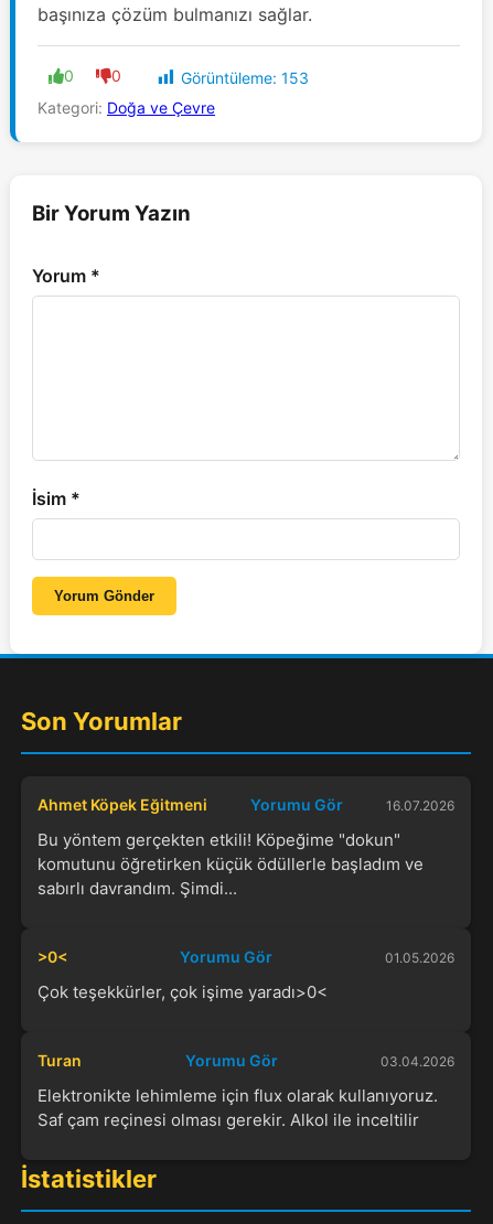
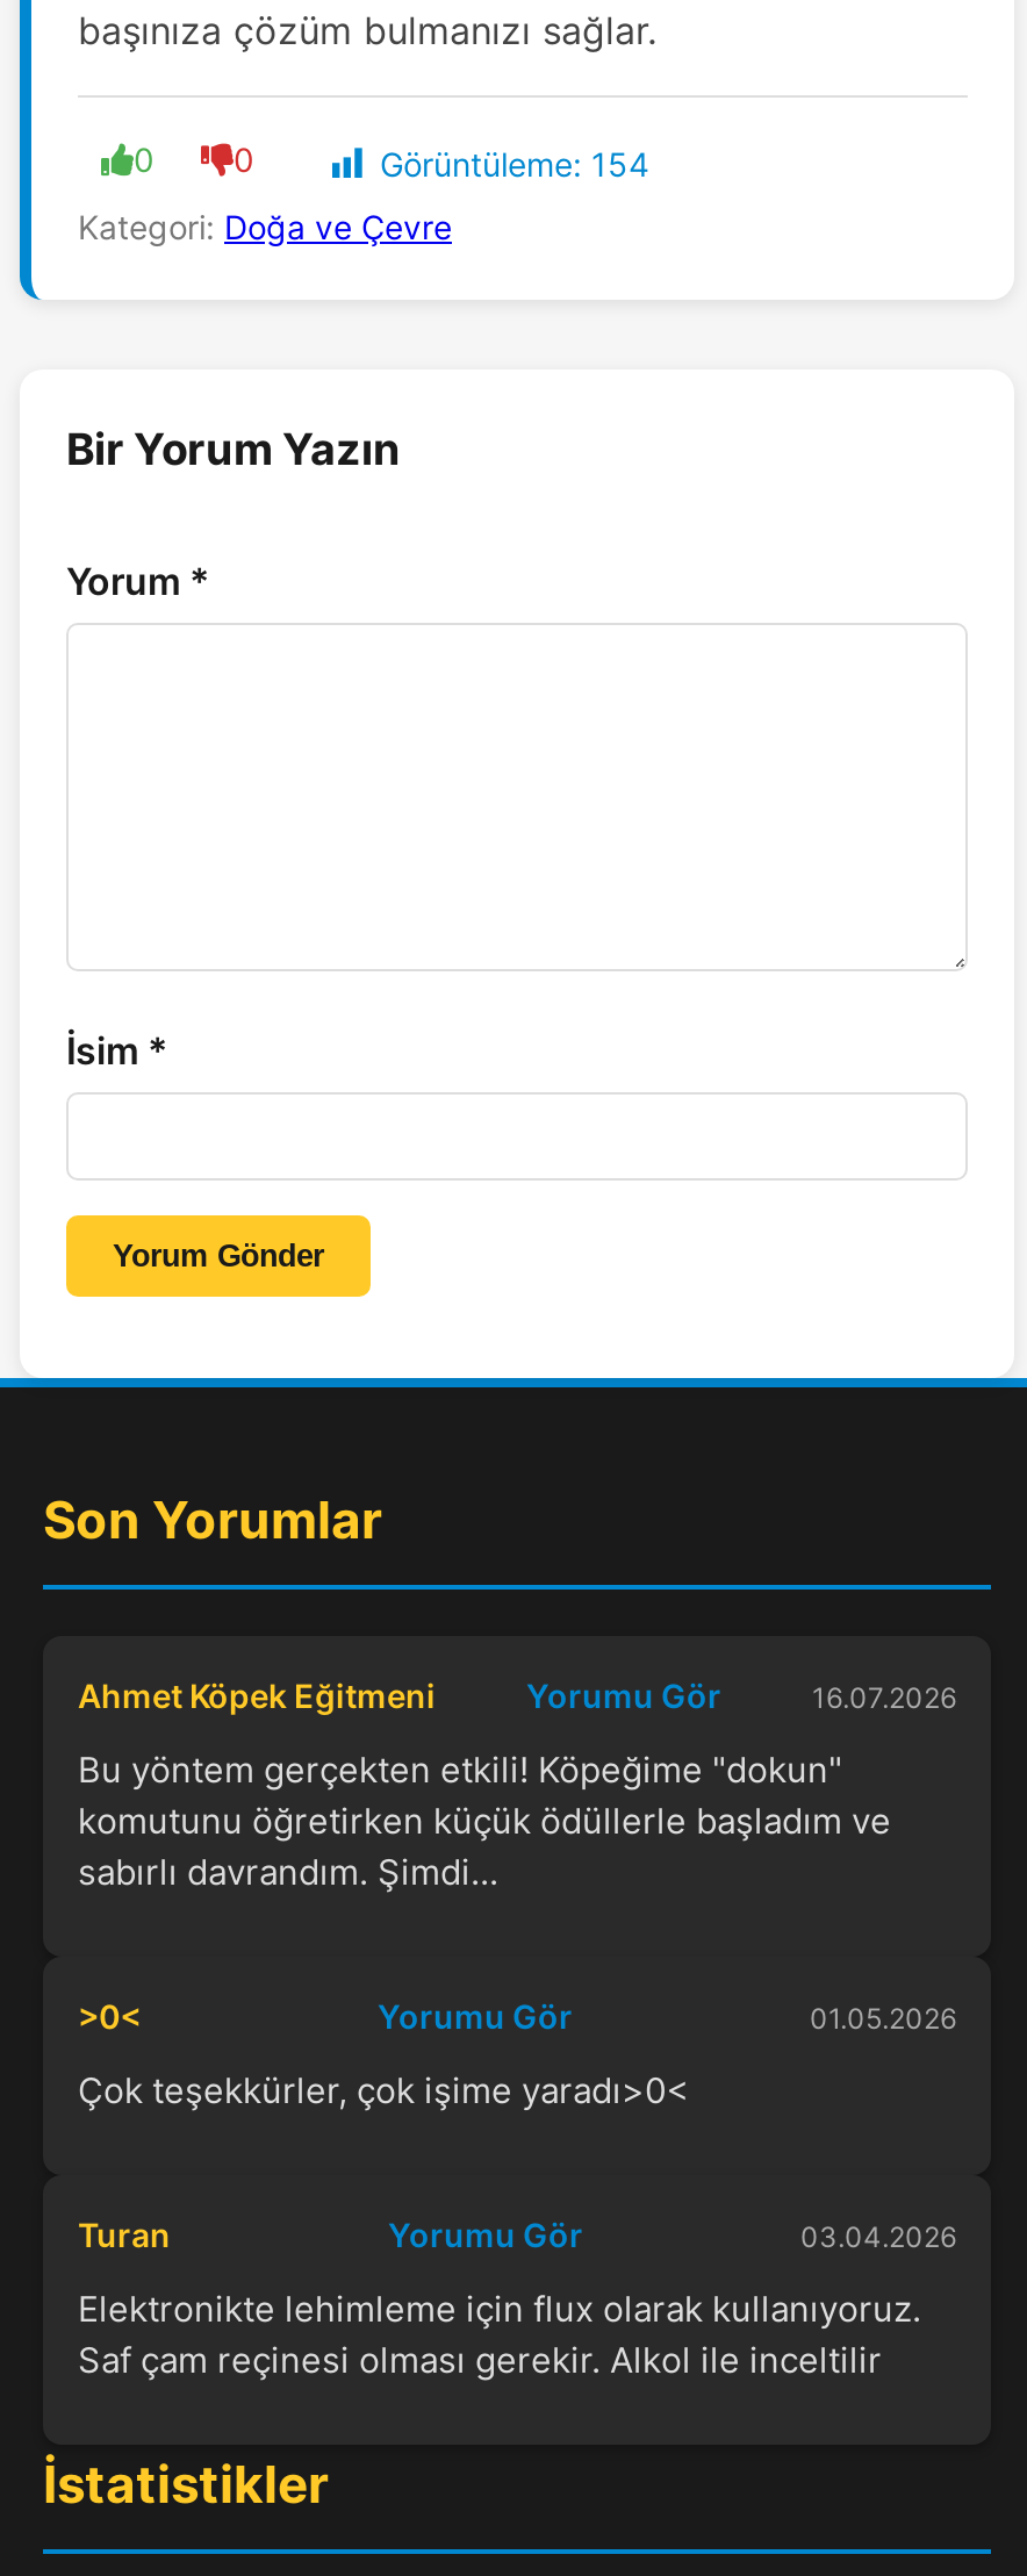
- Görüntüleme: 153
+ Görüntüleme: 154
